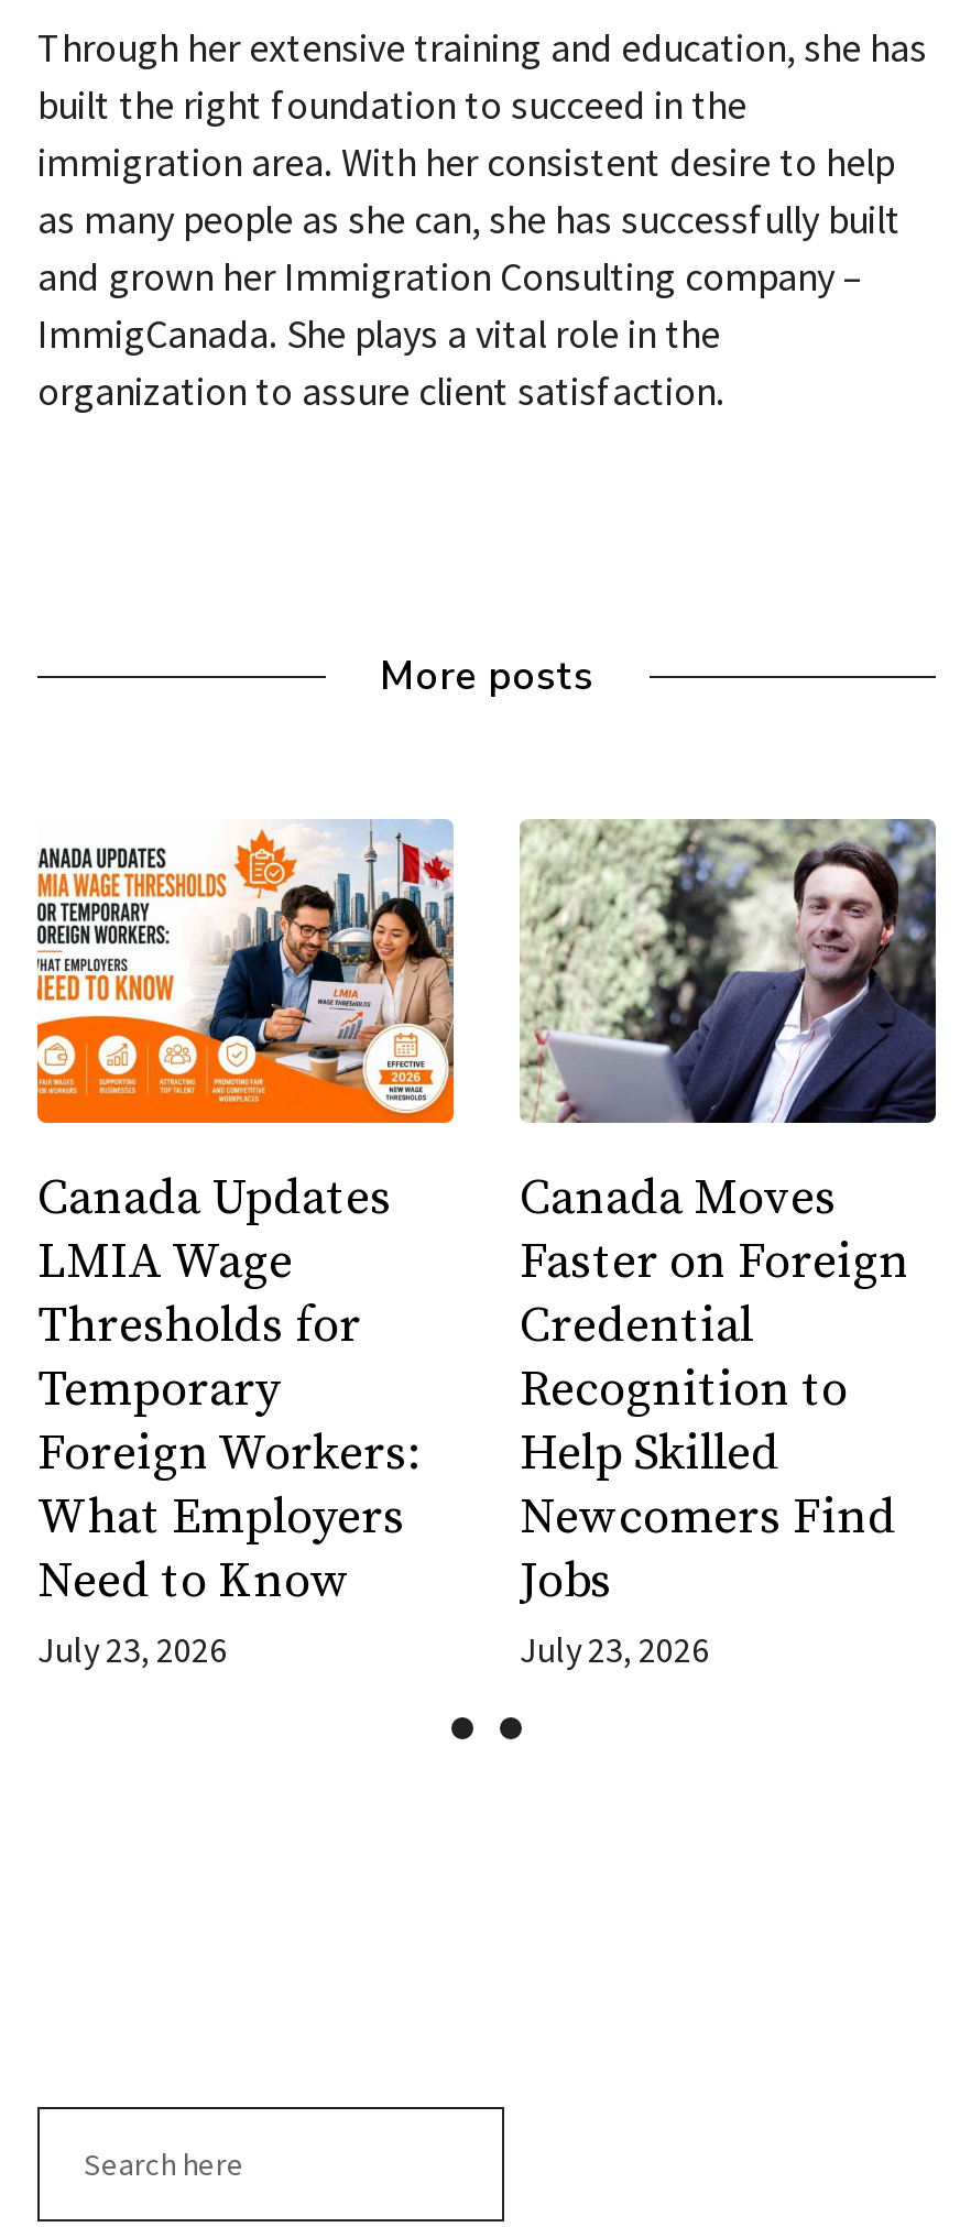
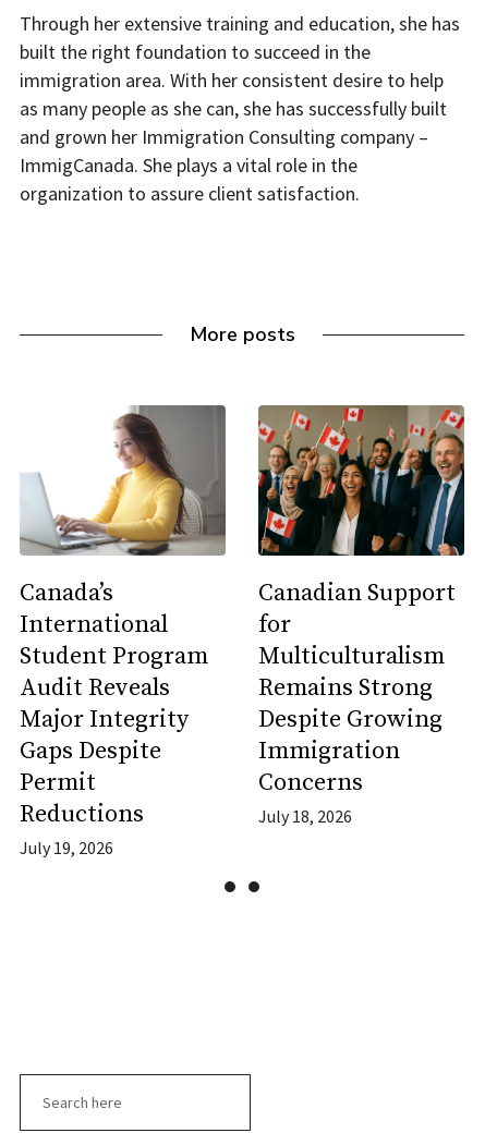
- [image]
- Canada Updates
- LMIA Wage
- Thresholds for
- Temporary
- Foreign Workers:
- What Employers
- Need to Know
- July 23, 2026
+ [image]
+ Canada’s
+ International
+ Student Program
+ Audit Reveals
+ Major Integrity
+ Gaps Despite
+ Permit
+ Reductions
+ July 19, 2026

- [image]
- Canada Moves
- Faster on Foreign
- Credential
- Recognition to
- Help Skilled
- Newcomers Find
- Jobs
- July 23, 2026
+ [image]
+ Canadian Support
+ for
+ Multiculturalism
+ Remains Strong
+ Despite Growing
+ Immigration
+ Concerns
+ July 18, 2026
